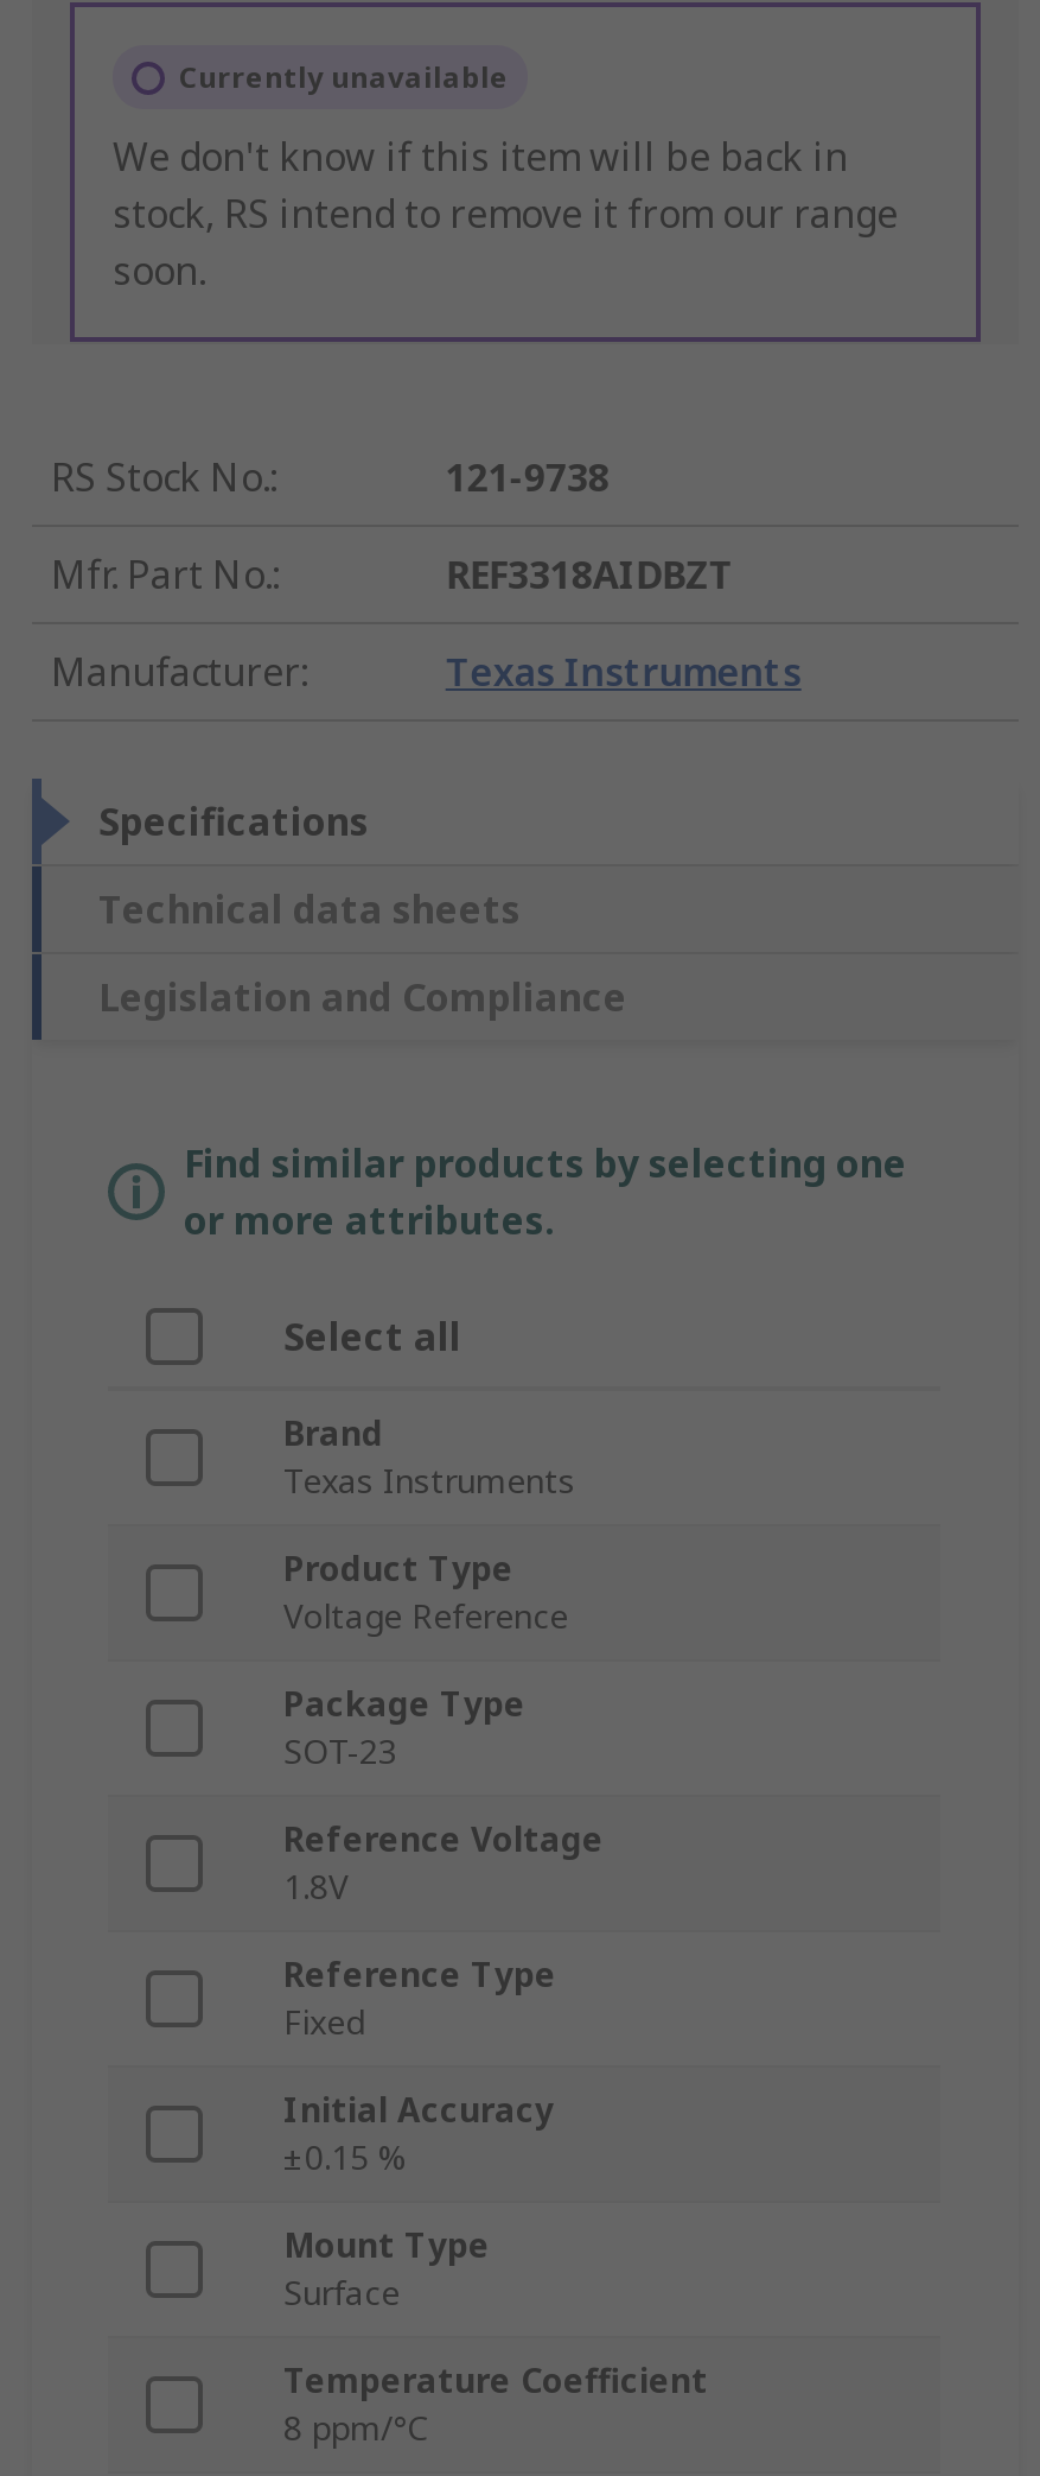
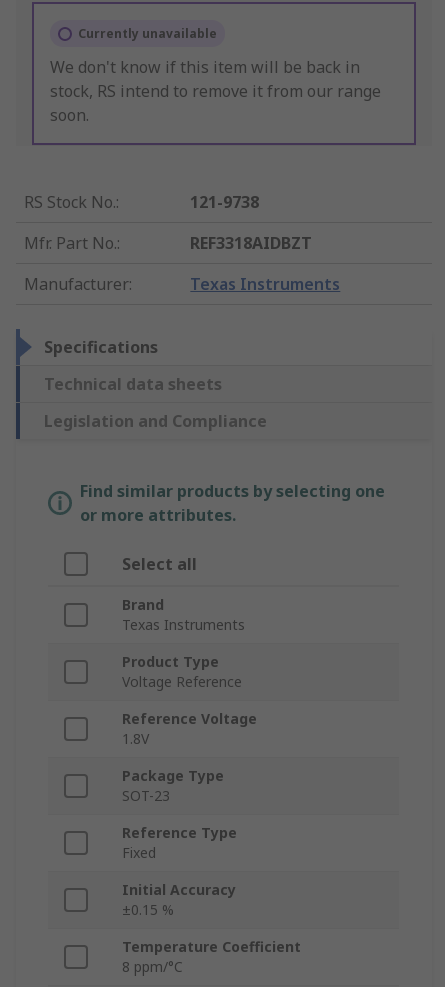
moved down: Package Type | SOT-23

- Mount Type
- Surface
